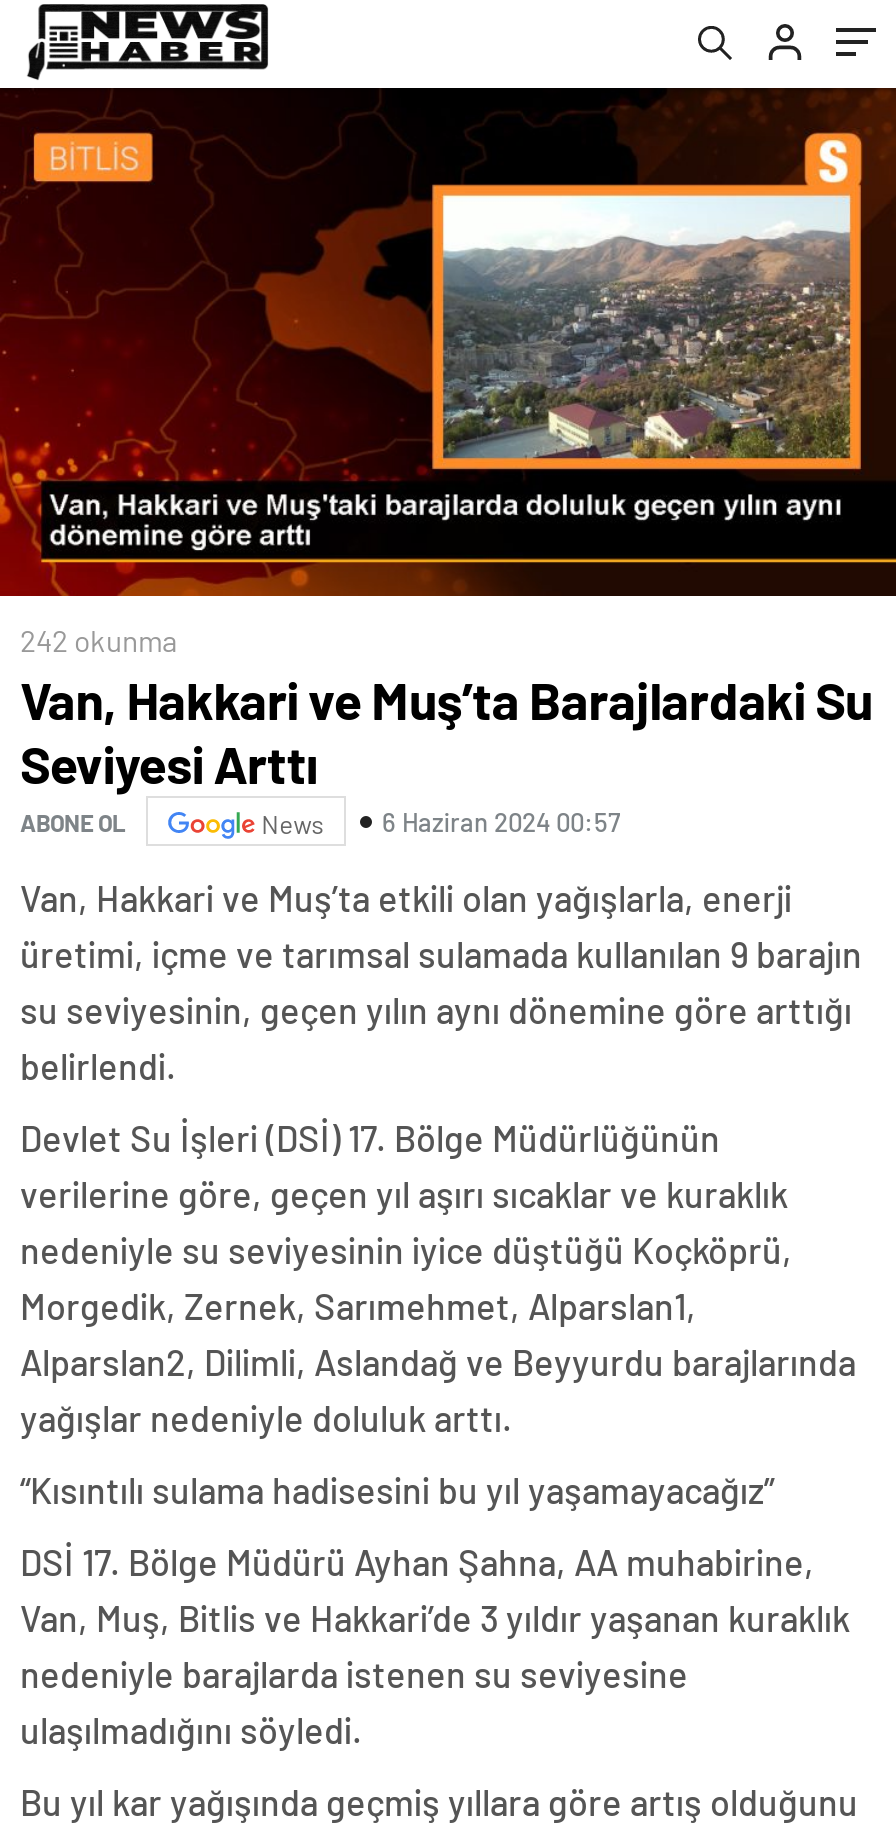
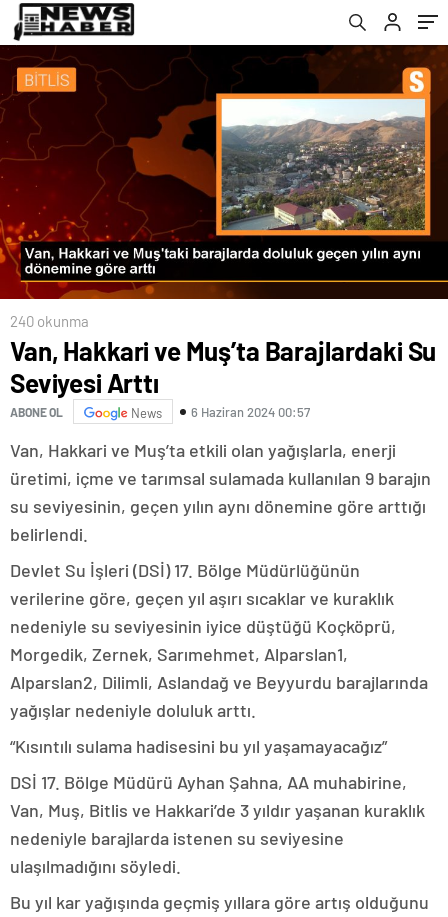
- 242 okunma
+ 240 okunma
